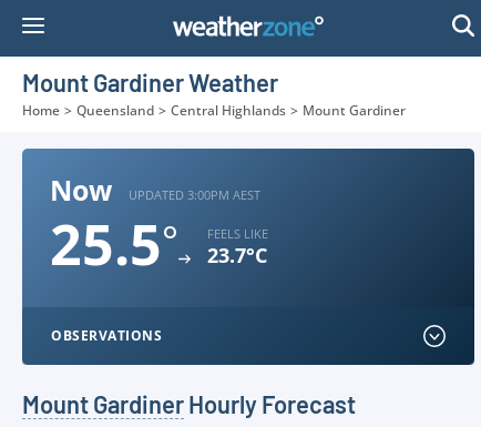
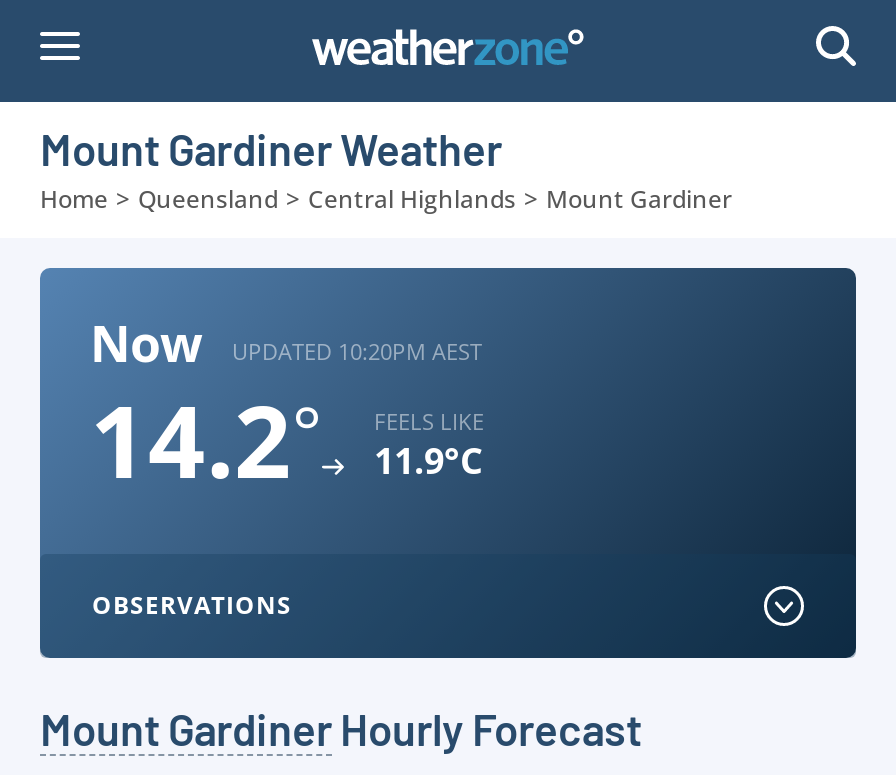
- UPDATED 3:00PM AEST
+ UPDATED 10:20PM AEST

- 25.5°
+ 14.2°

- 23.7°C
+ 11.9°C
